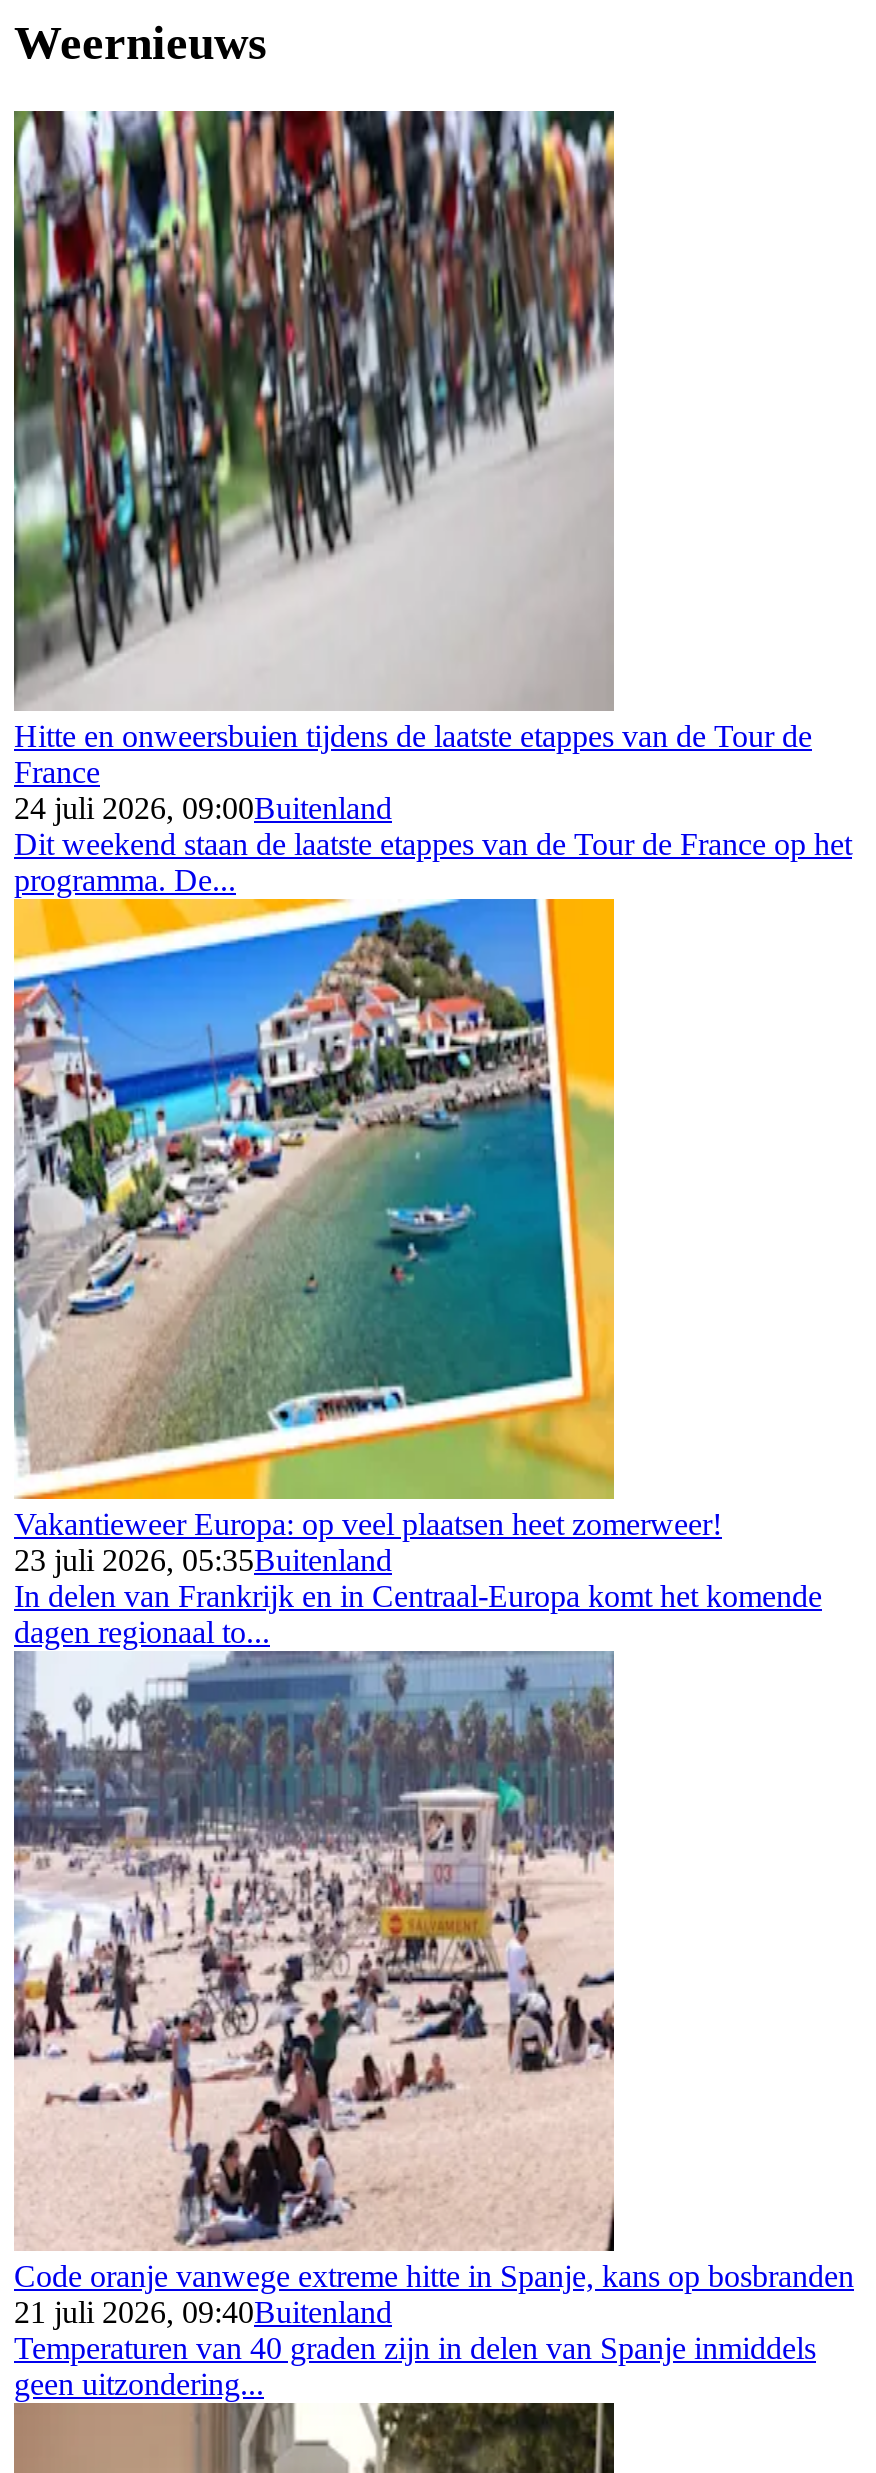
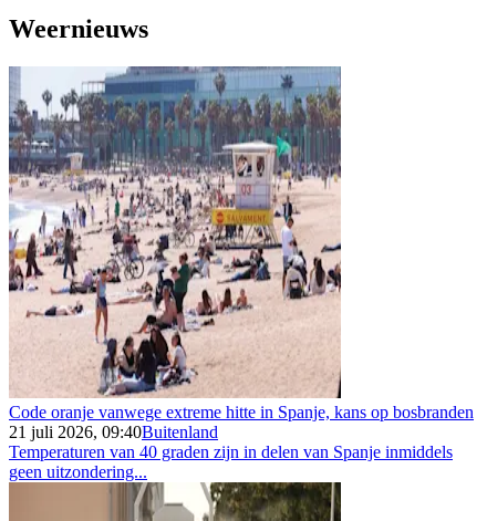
- [image]
- Hitte en onweersbuien tijdens de laatste etappes van de Tour de
- France
- 24 juli 2026, 09:00Buitenland
- Dit weekend staan de laatste etappes van de Tour de France op het
- programma. De...

- [image]
- Vakantieweer Europa: op veel plaatsen heet zomerweer!
- 23 juli 2026, 05:35Buitenland
- In delen van Frankrijk en in Centraal-Europa komt het komende
- dagen regionaal to...
